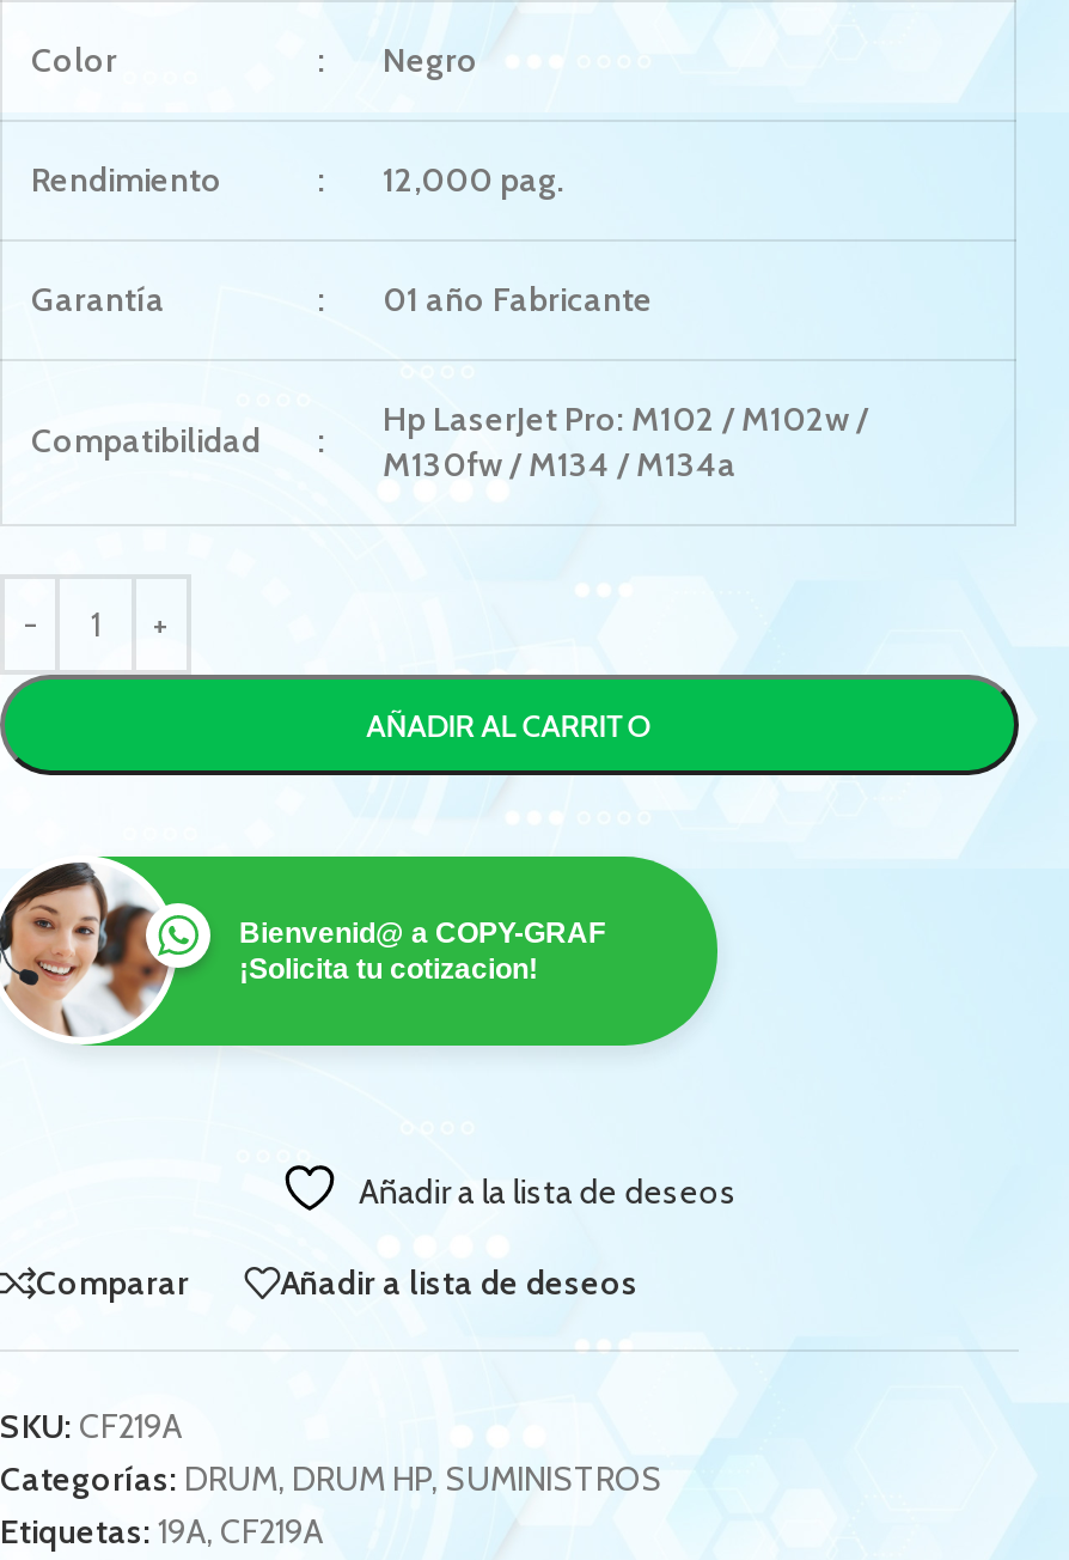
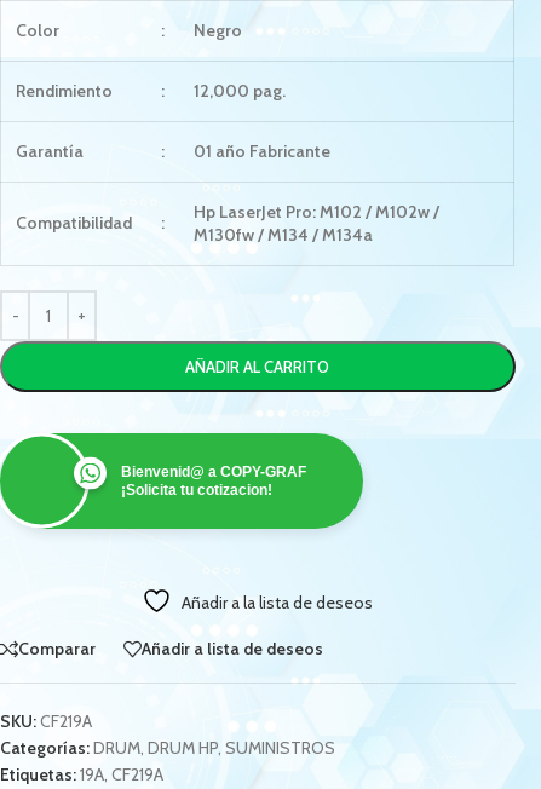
- [image]
+ [image]
